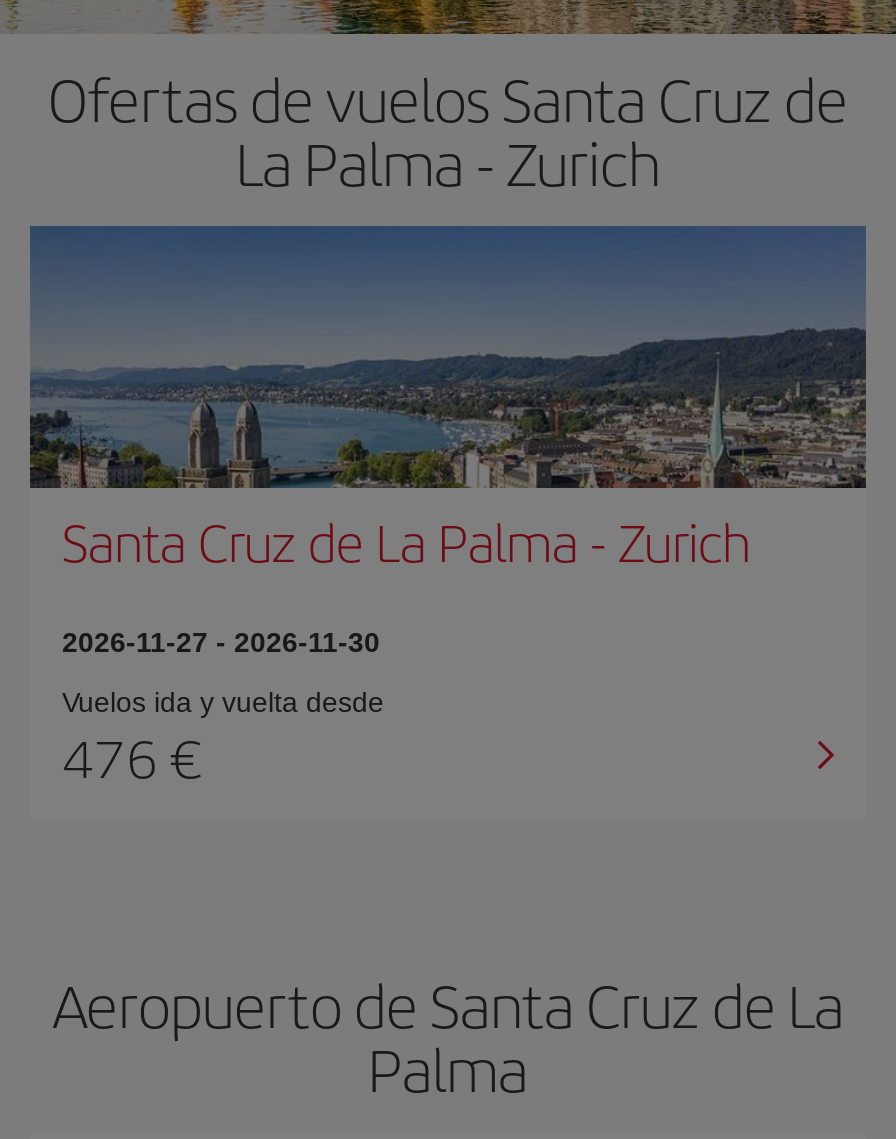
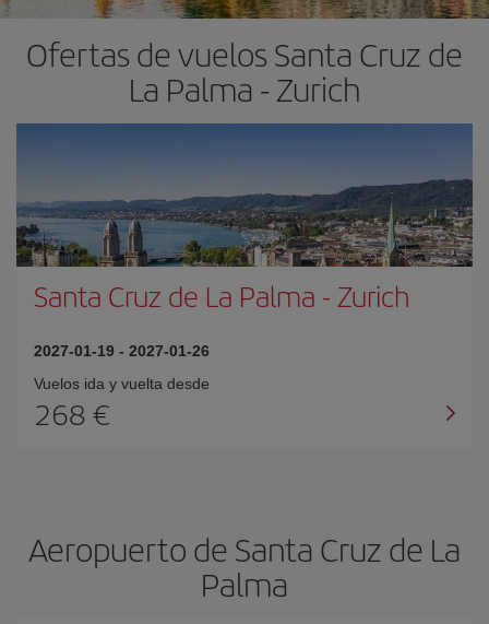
- 2026-11-27 - 2026-11-30
+ 2027-01-19 - 2027-01-26

- 476 €
+ 268 €
